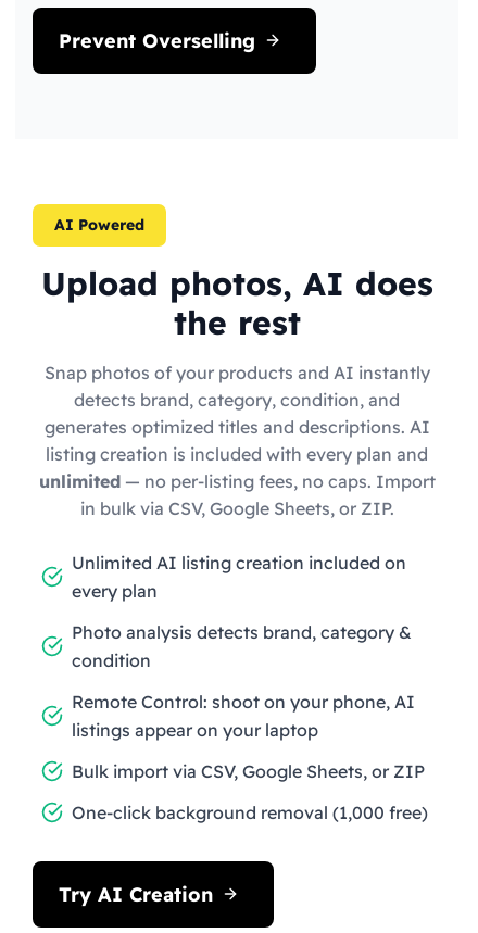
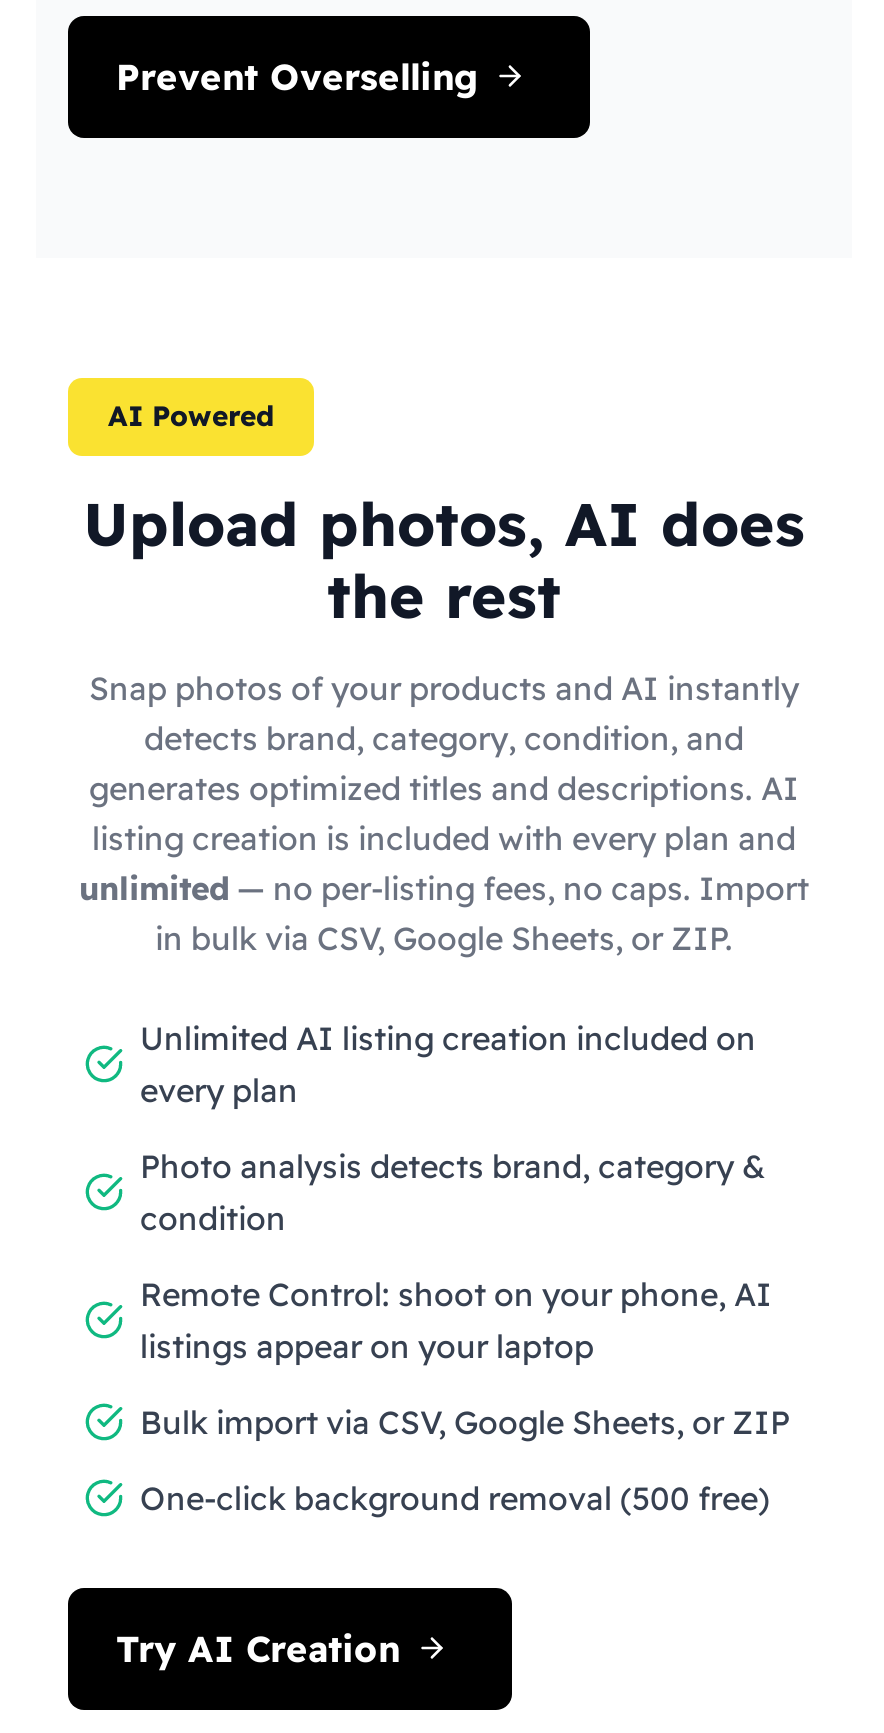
- One-click background removal (1,000 free)
+ One-click background removal (500 free)
